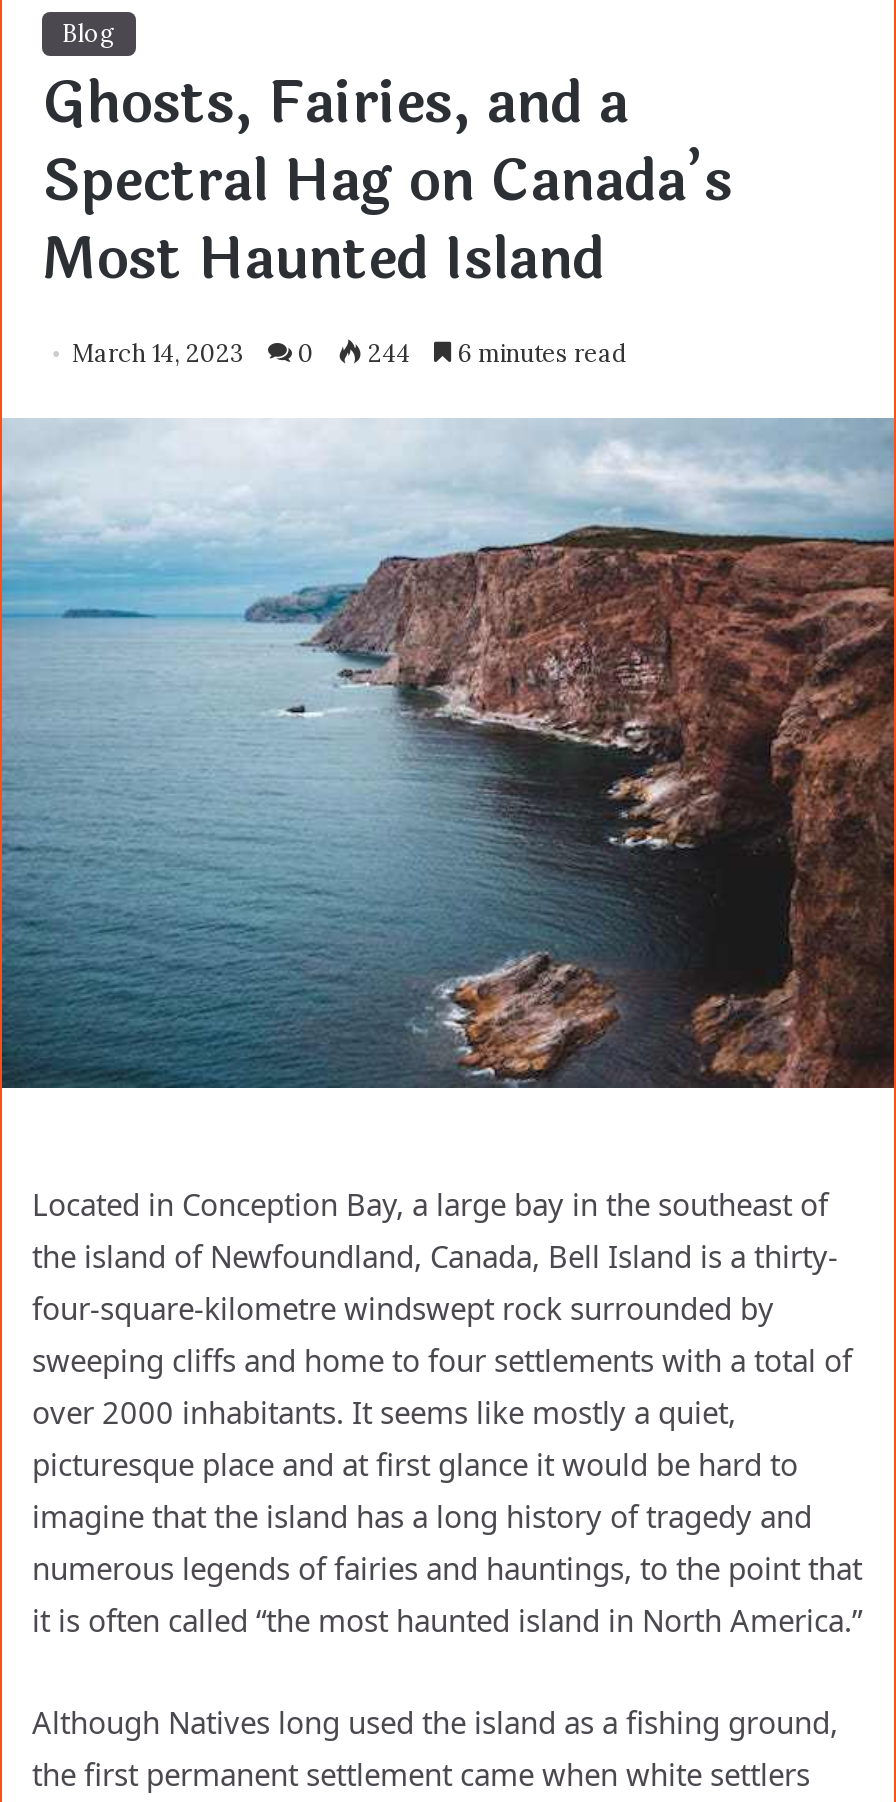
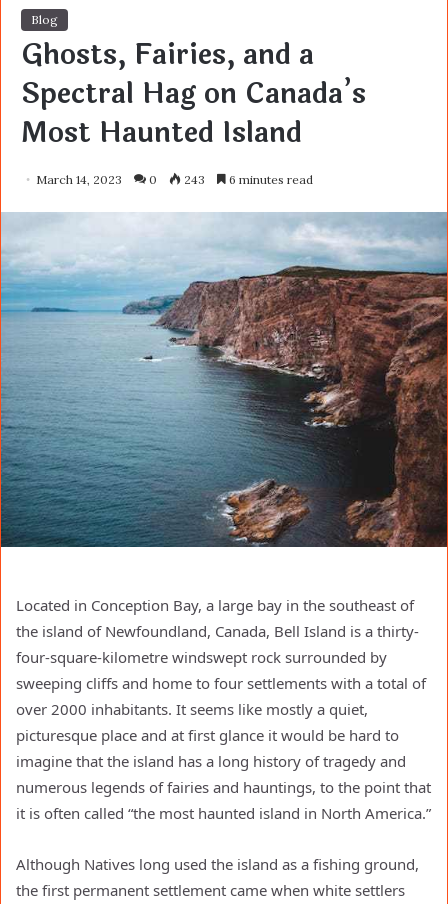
- March 14, 2023 0 244 6 minutes read
+ March 14, 2023 0 243 6 minutes read
